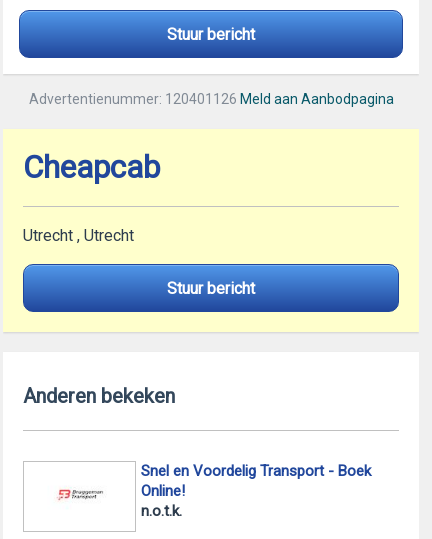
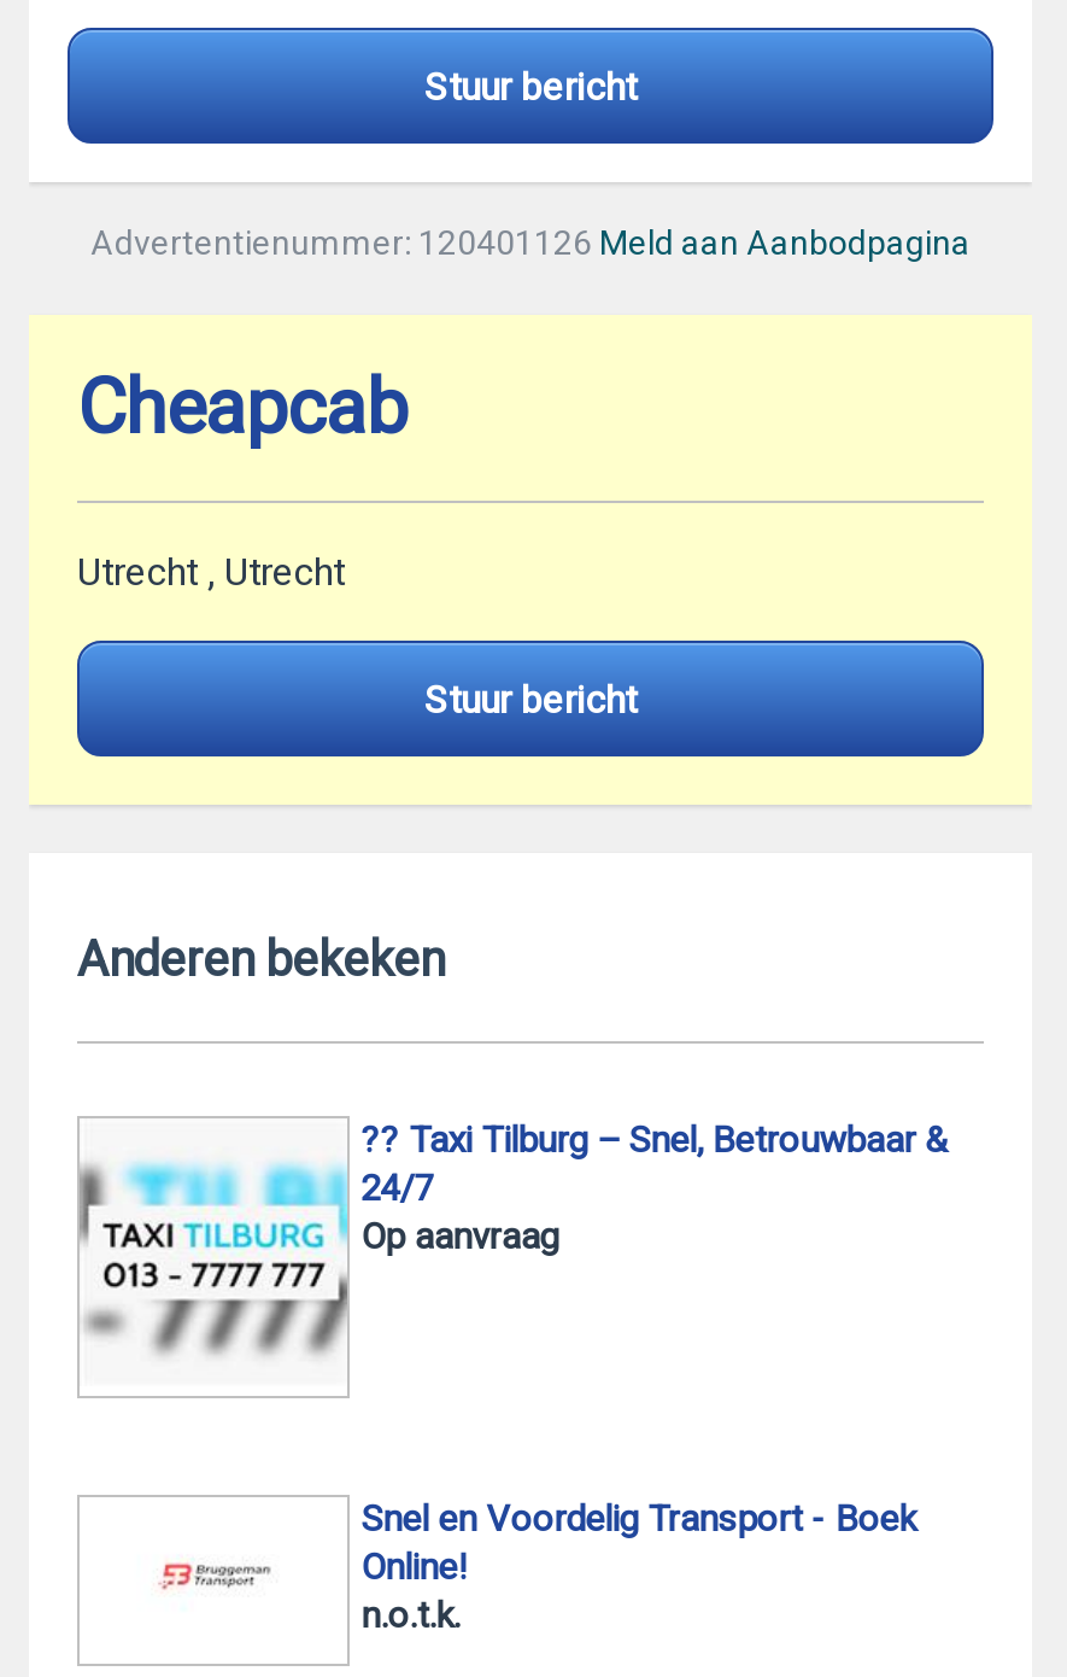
+ [image]
+ ?? Taxi Tilburg – Snel, Betrouwbaar &
+ 24/7
+ Op aanvraag
